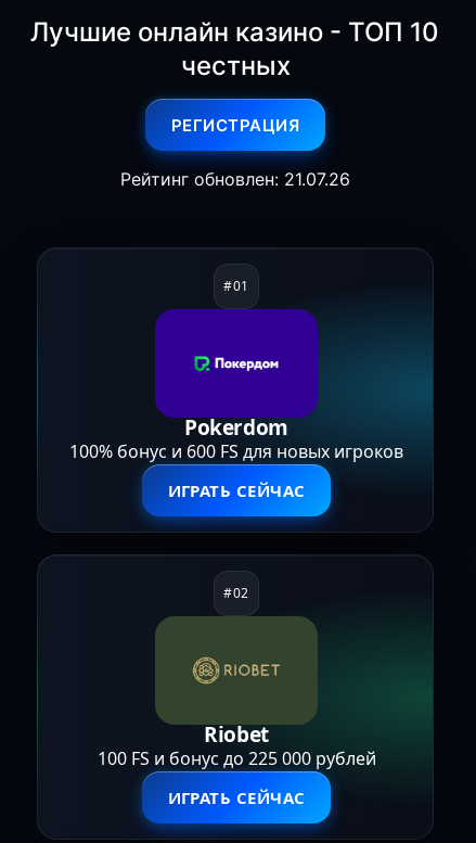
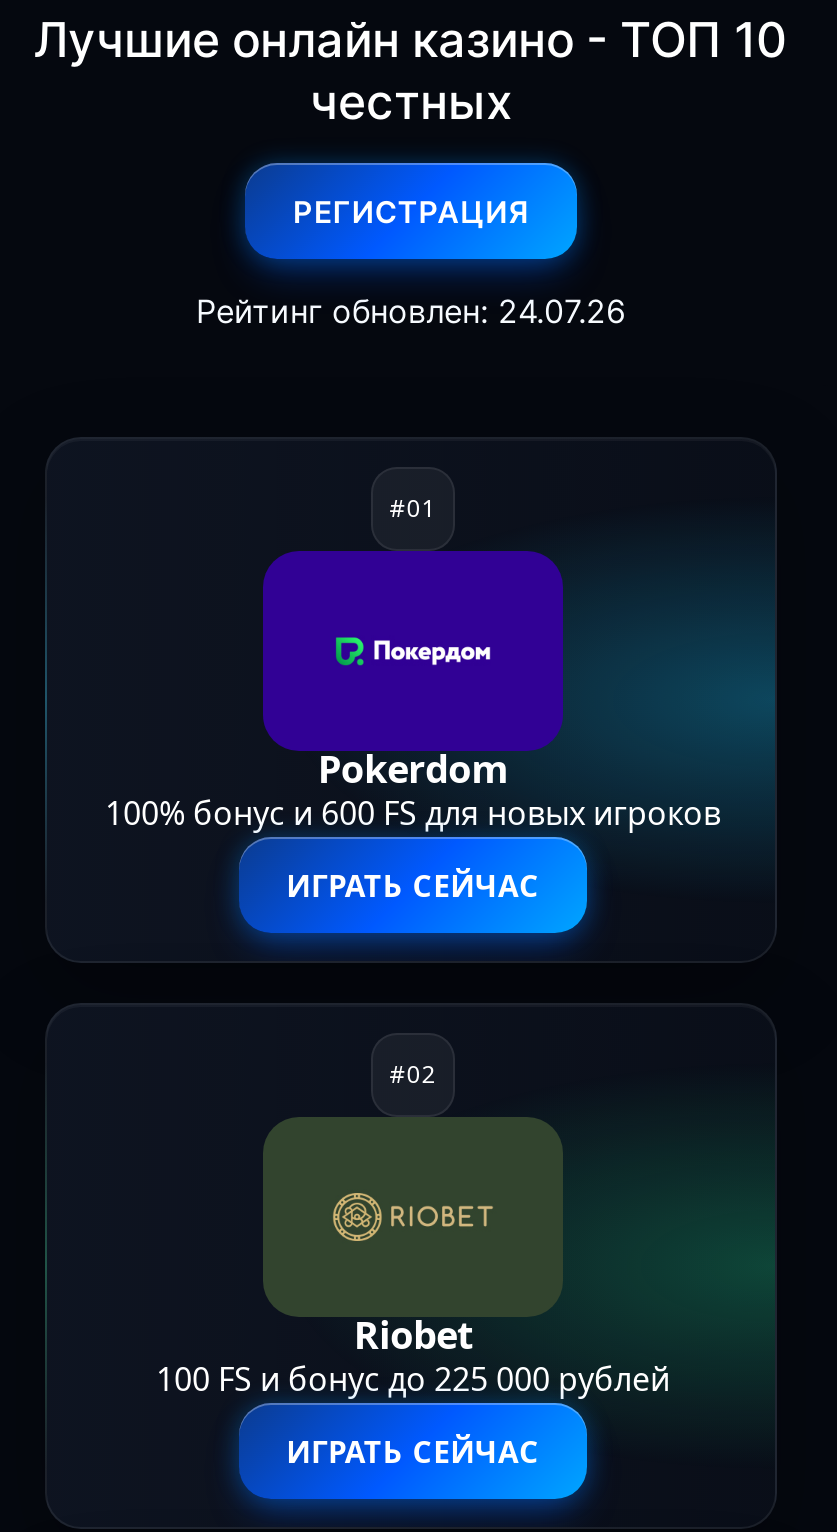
- Рейтинг обновлен: 21.07.26
+ Рейтинг обновлен: 24.07.26
